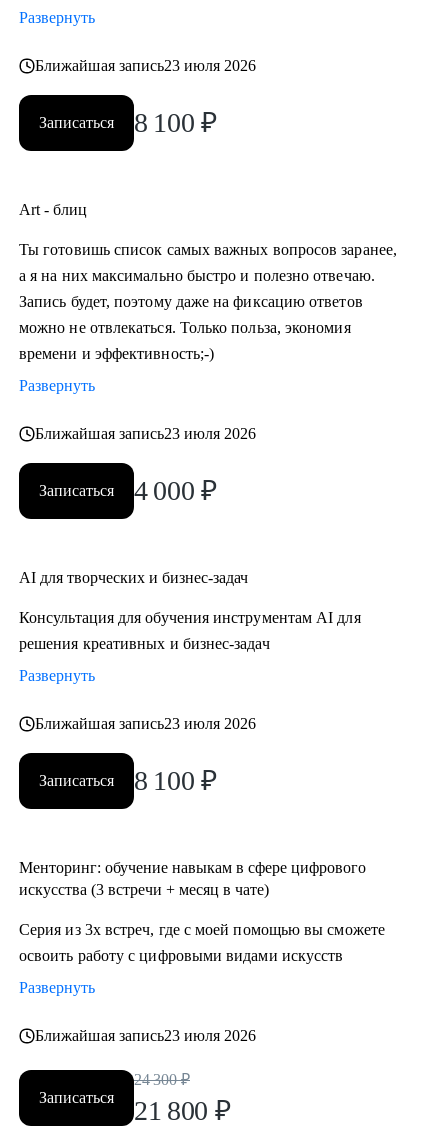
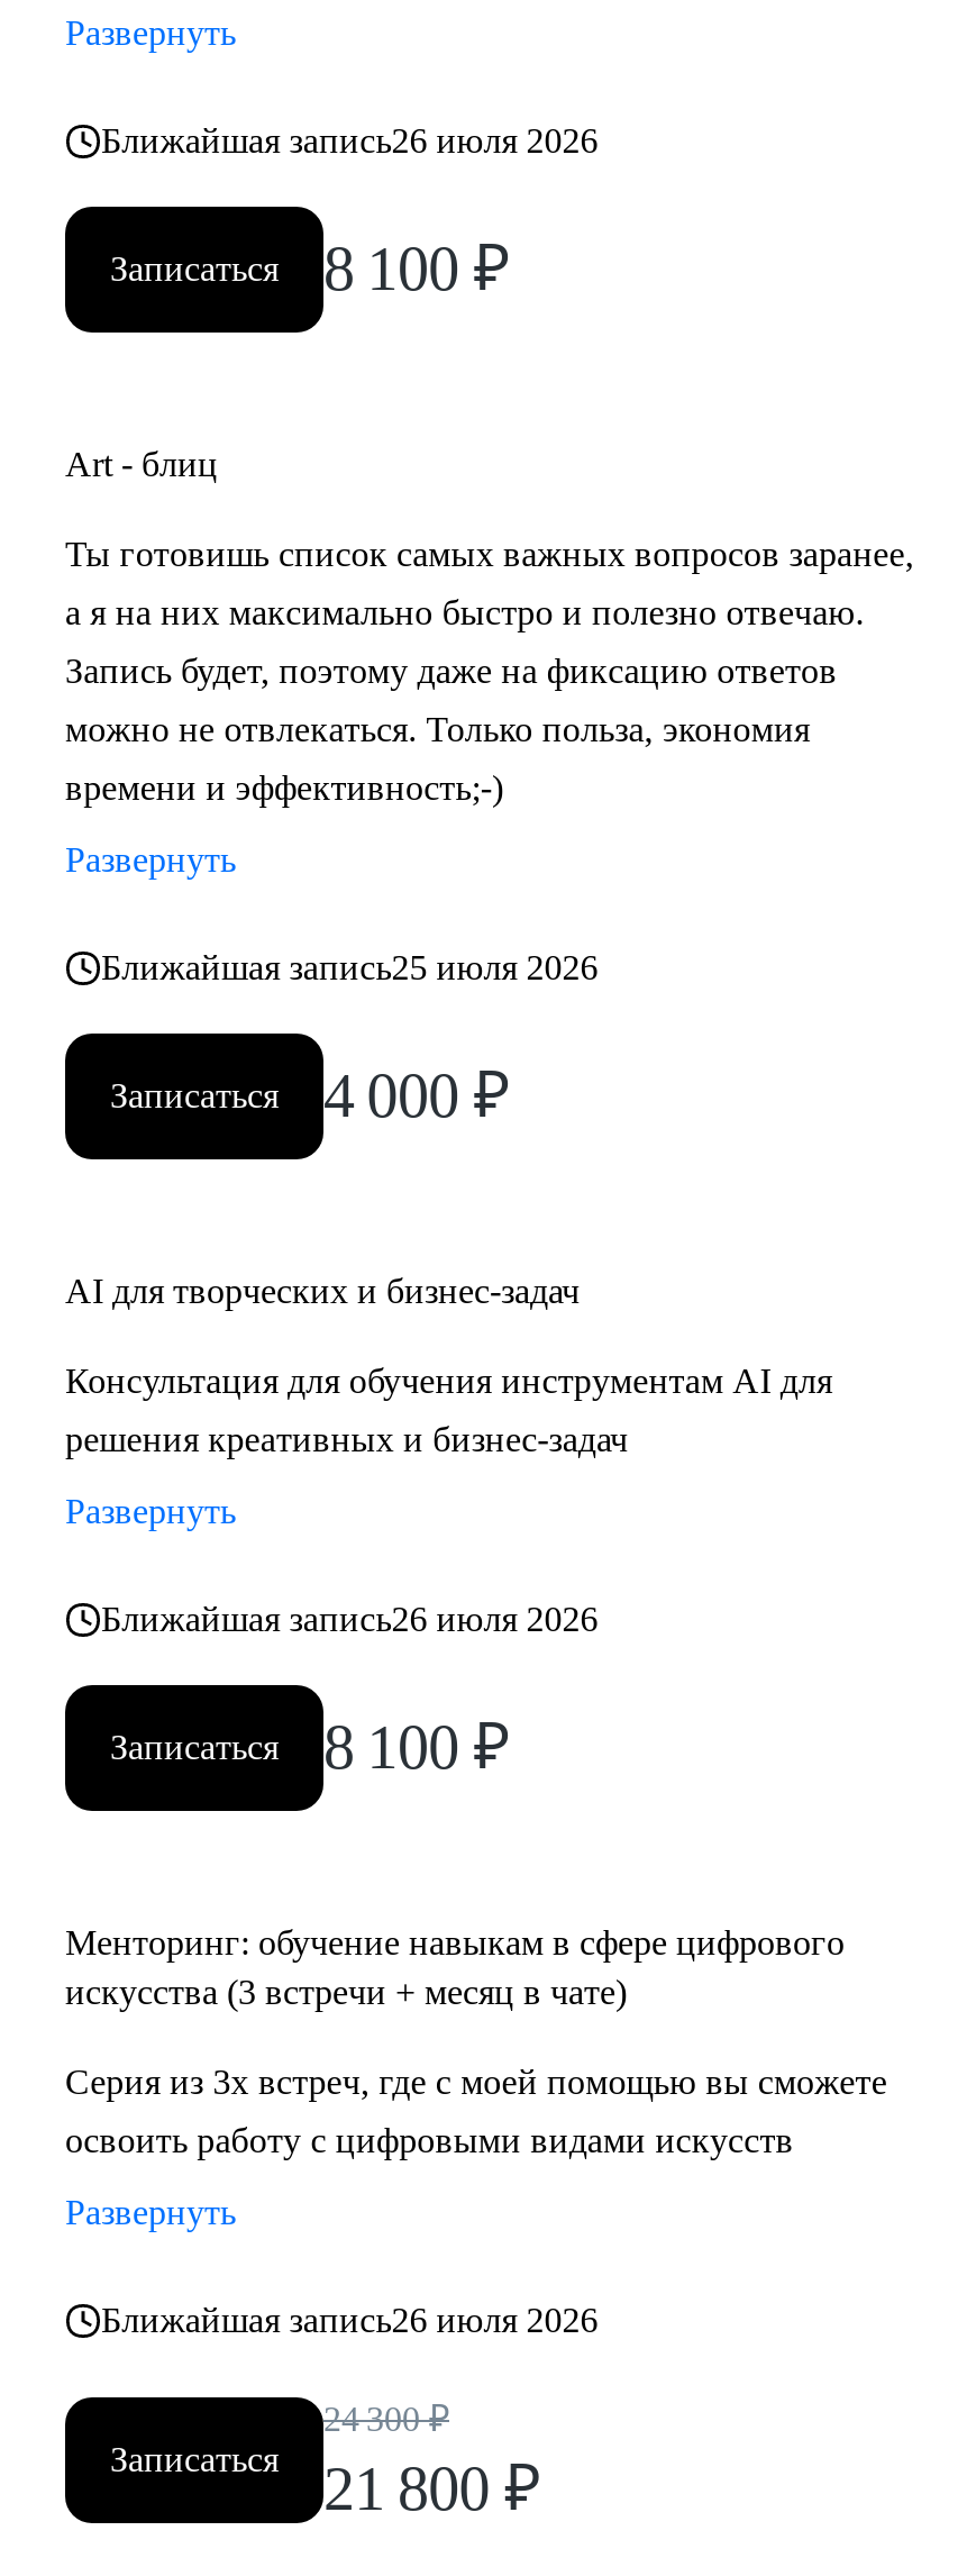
- Ближайшая запись23 июля 2026
+ Ближайшая запись26 июля 2026

- Ближайшая запись23 июля 2026
+ Ближайшая запись25 июля 2026

- Ближайшая запись23 июля 2026
+ Ближайшая запись26 июля 2026

- Ближайшая запись23 июля 2026
+ Ближайшая запись26 июля 2026
